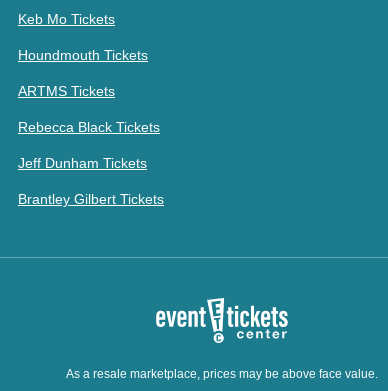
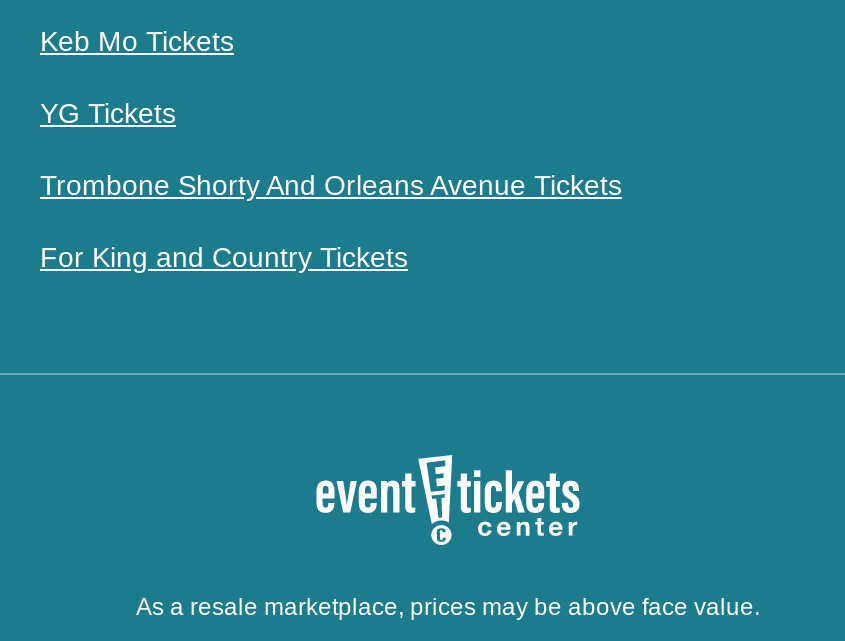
- Houndmouth Tickets
- ARTMS Tickets
- Rebecca Black Tickets
- Jeff Dunham Tickets
- Brantley Gilbert Tickets
+ YG Tickets
+ Trombone Shorty And Orleans Avenue Tickets
+ For King and Country Tickets
